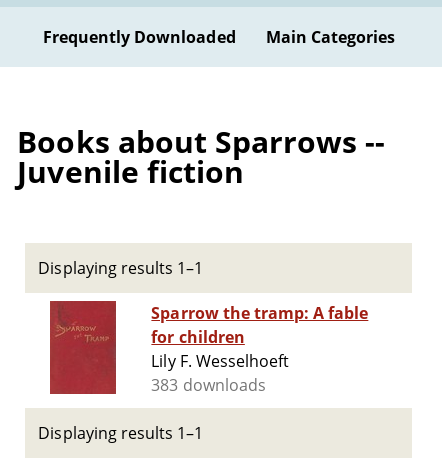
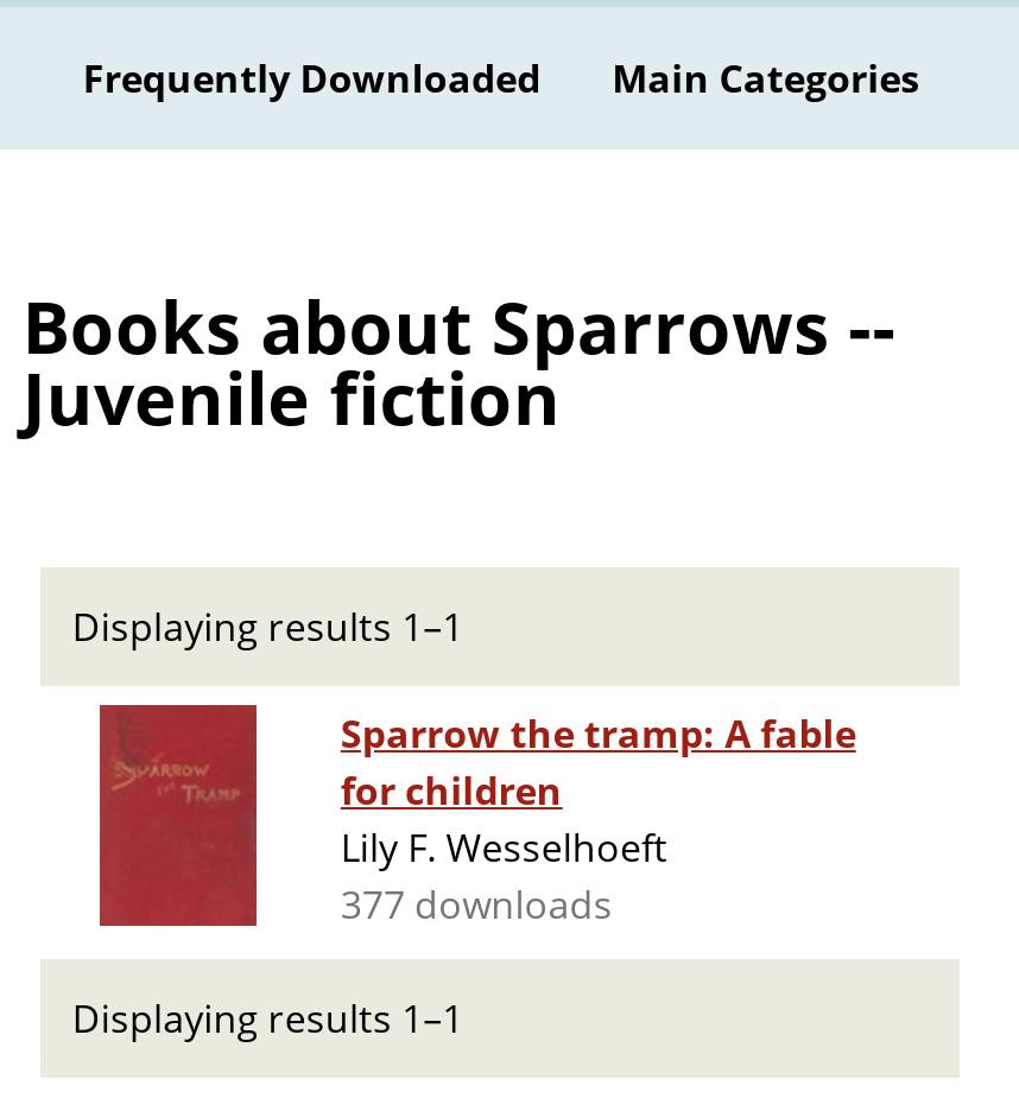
- 383 downloads
+ 377 downloads
